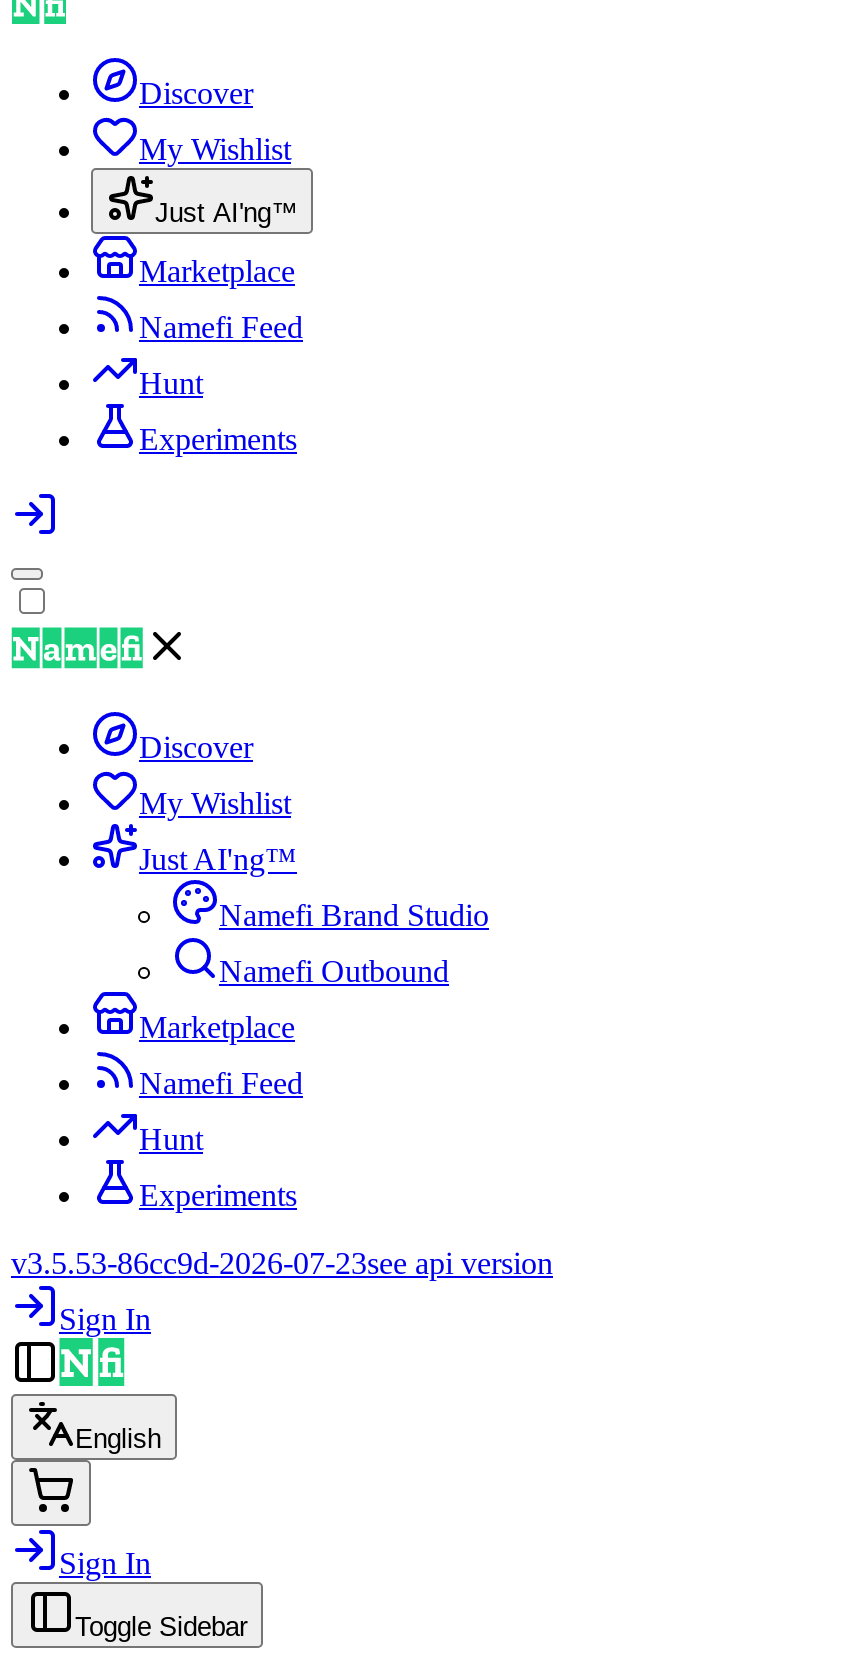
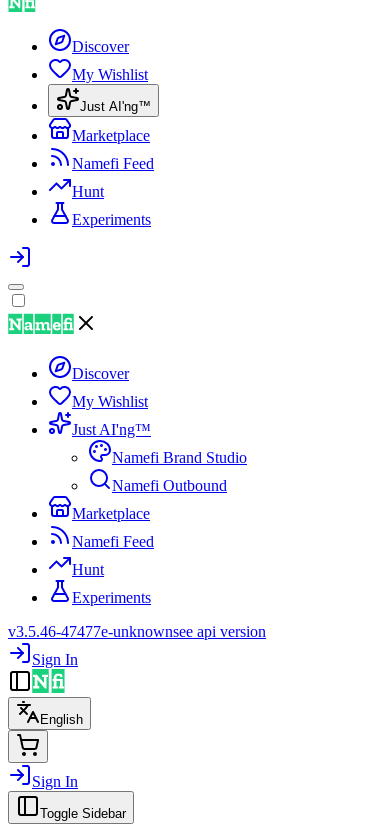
- v3.5.53-86cc9d-2026-07-23see api version
+ v3.5.46-47477e-unknownsee api version
